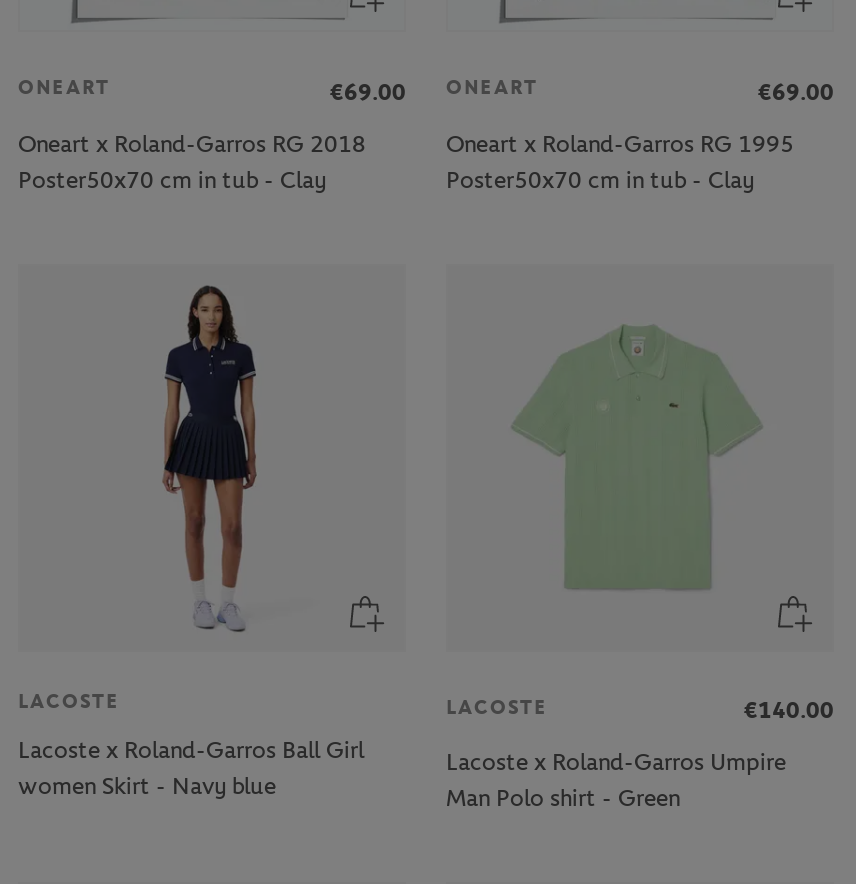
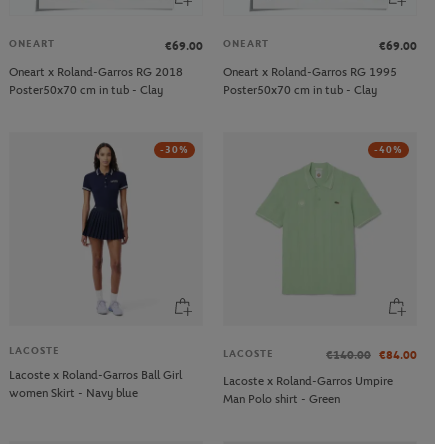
+ -30%

+ -40%

- €140.00
+ €140.00 €84.00
